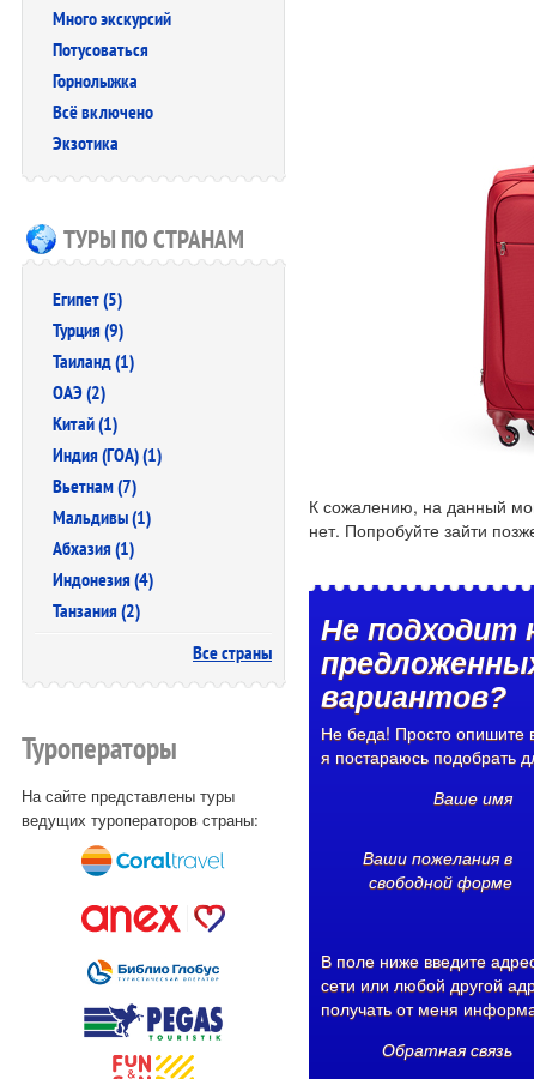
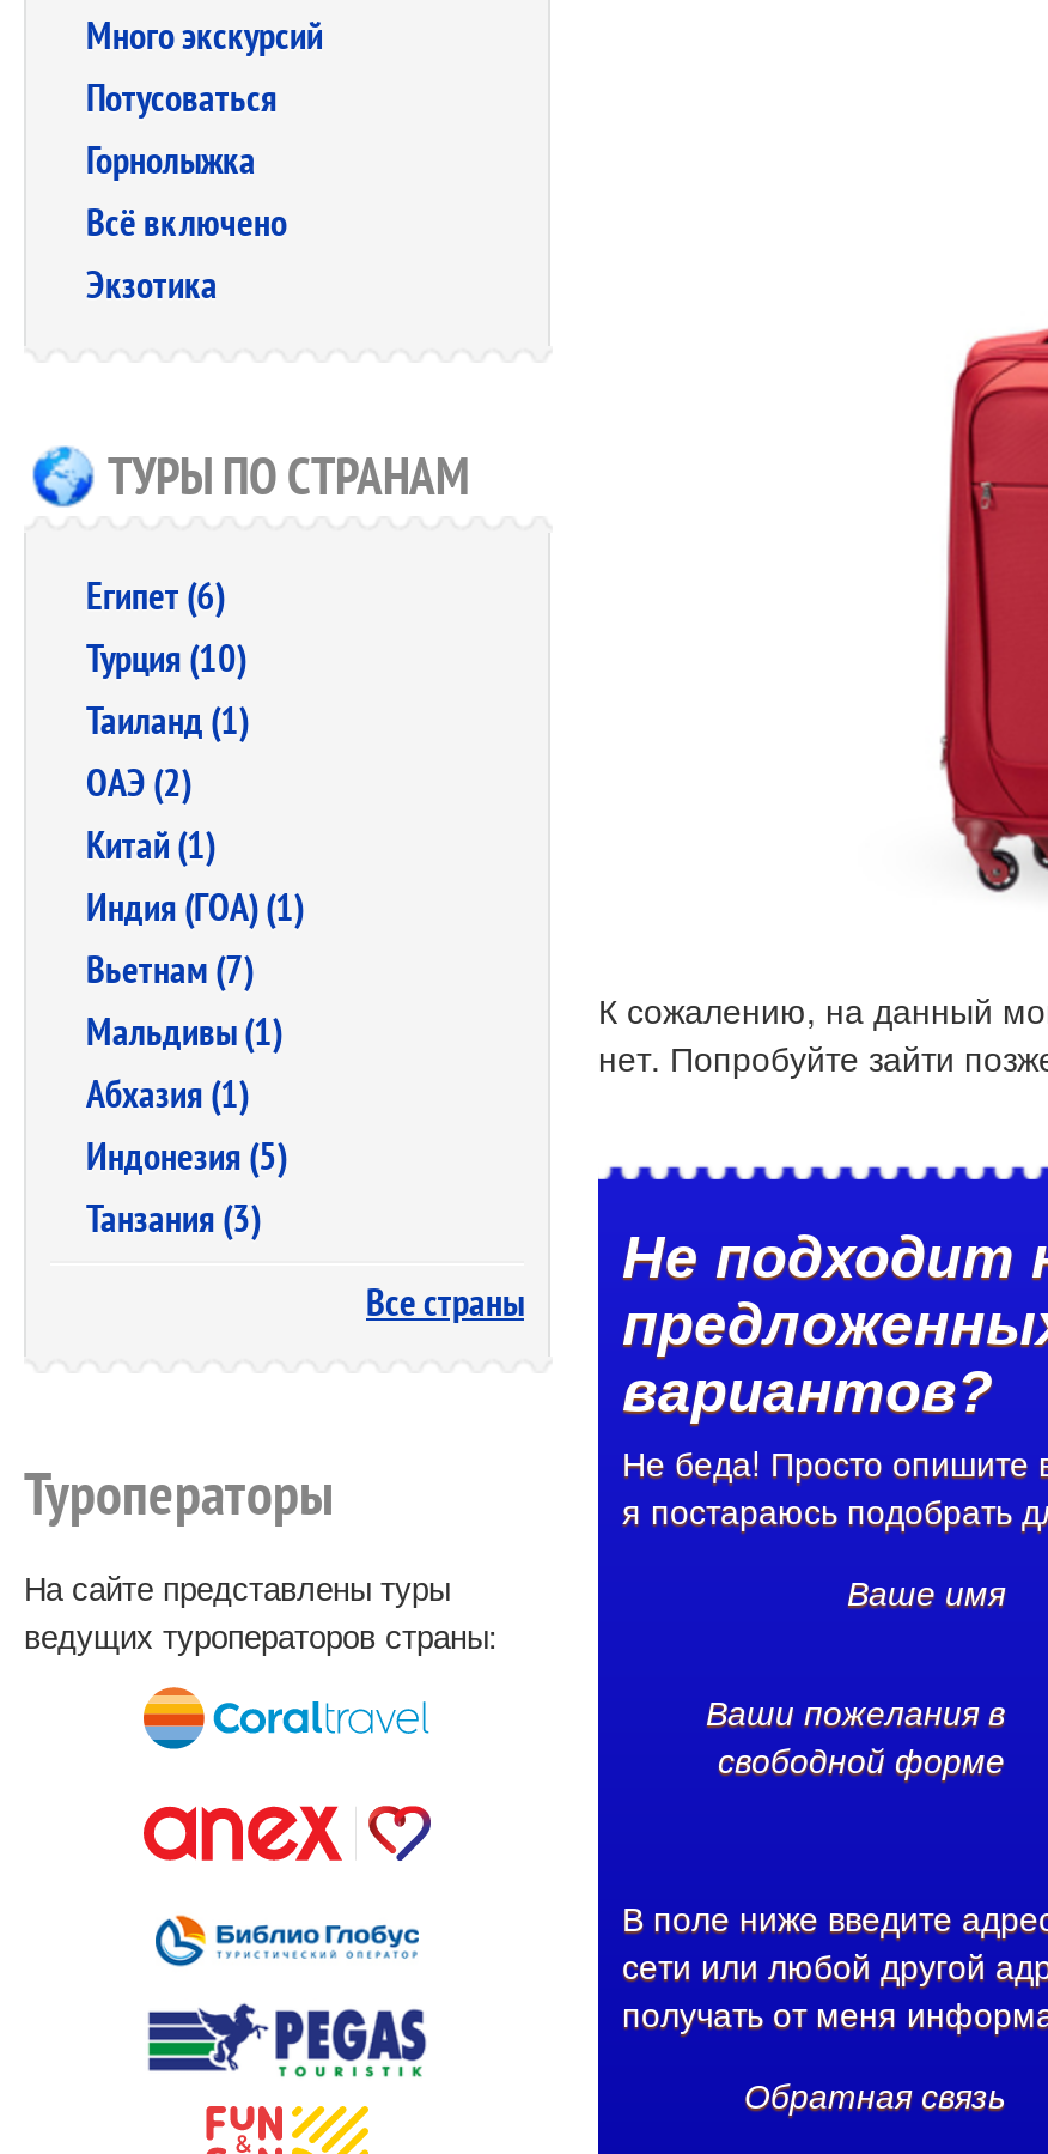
- Египет (5)
+ Египет (6)

- Турция (9)
+ Турция (10)

- Индонезия (4)
+ Индонезия (5)

- Танзания (2)
+ Танзания (3)
